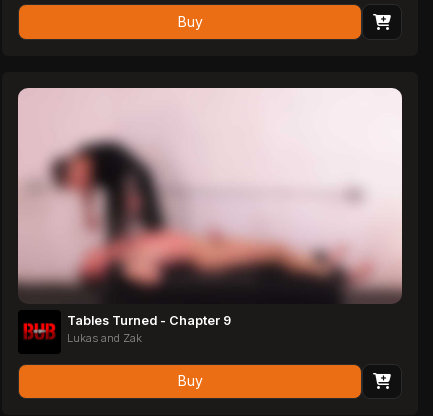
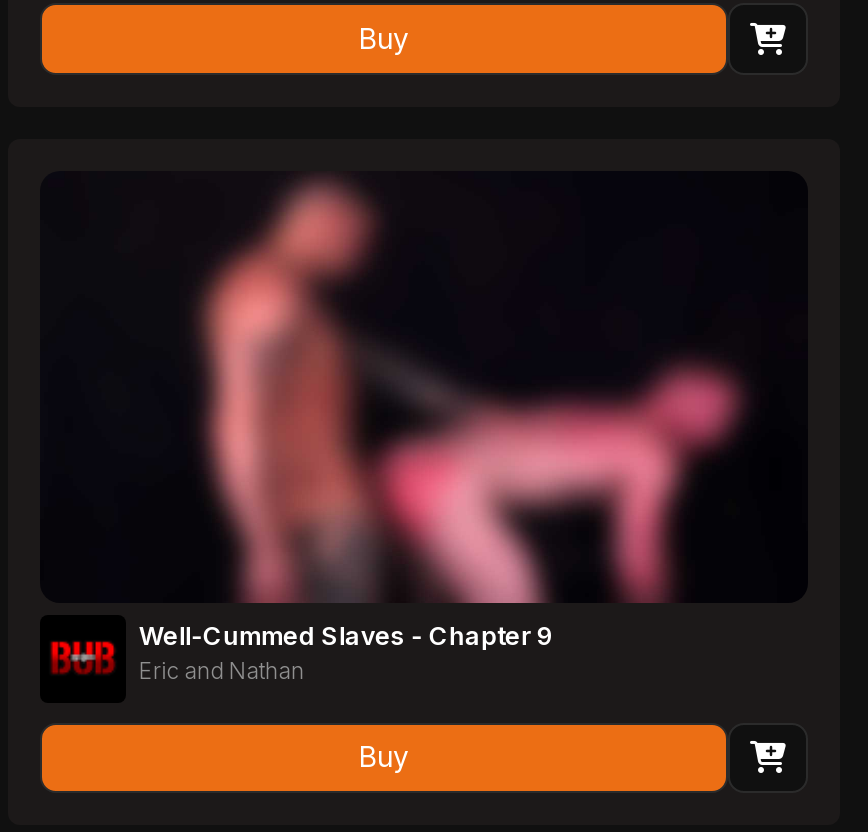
- [image]
- Tables Turned - Chapter 9
+ [image]
+ Well-Cummed Slaves - Chapter 9

- Lukas and Zak
+ Eric and Nathan
